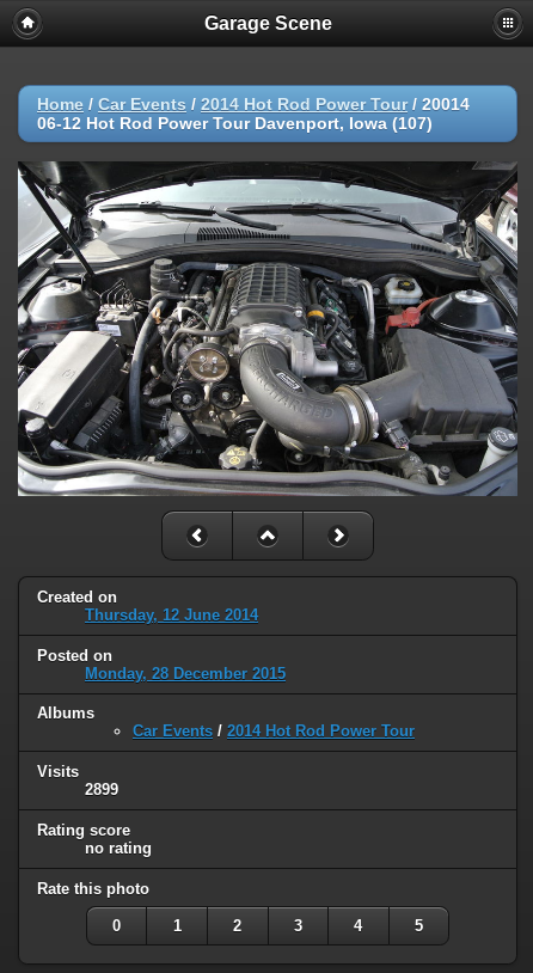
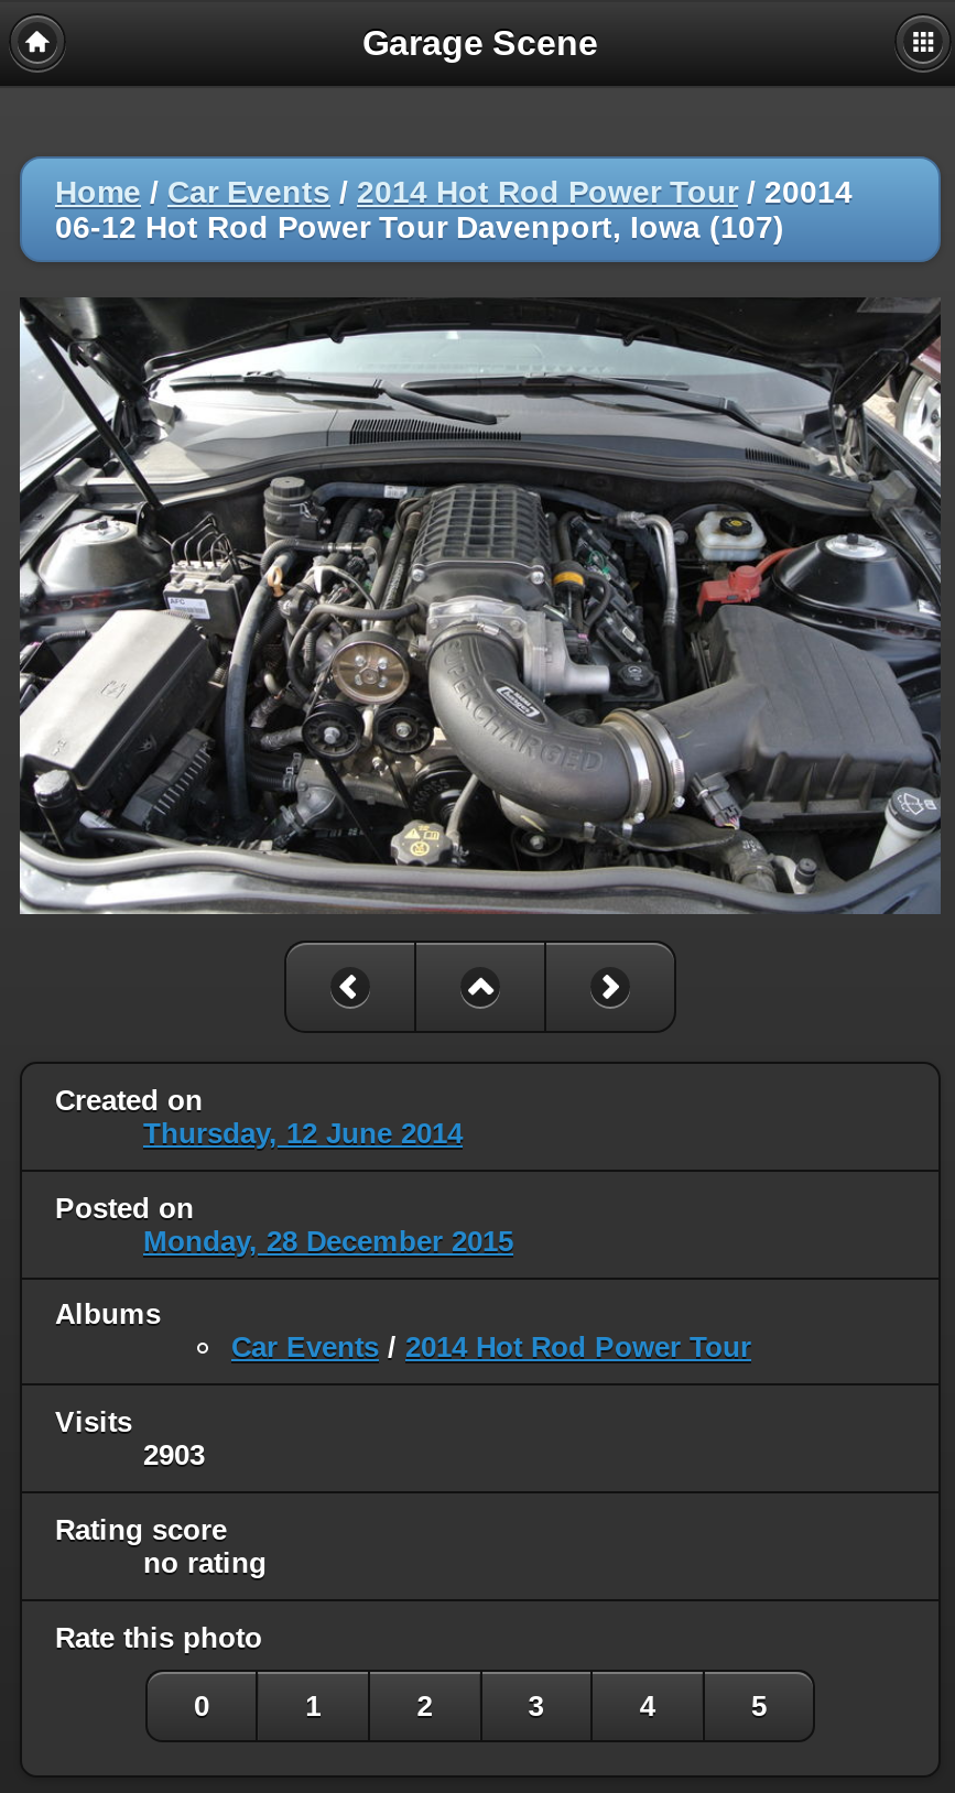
- 2899
+ 2903
